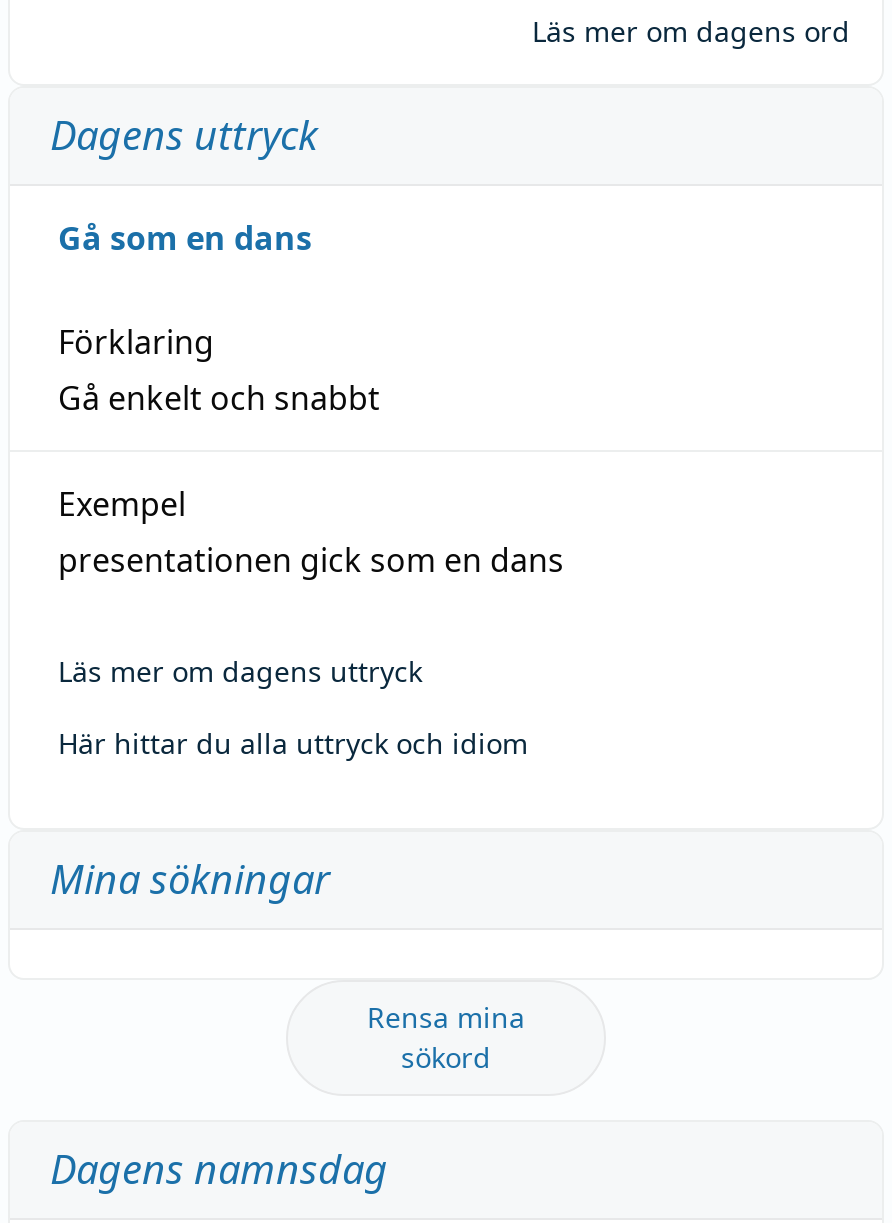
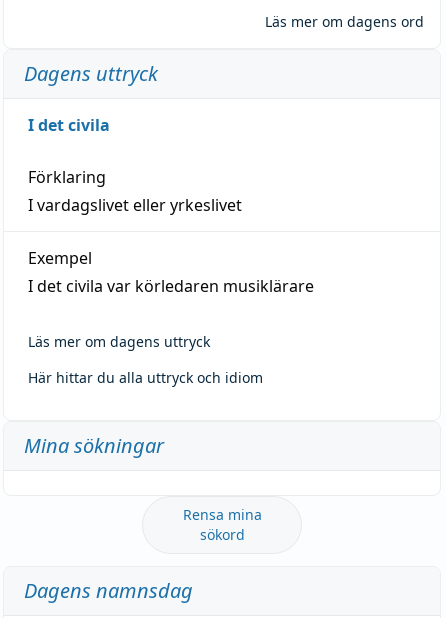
- Gå som en dans
+ I det civila

- Gå enkelt och snabbt
+ I vardagslivet eller yrkeslivet

- presentationen gick som en dans
+ I det civila var körledaren musiklärare
